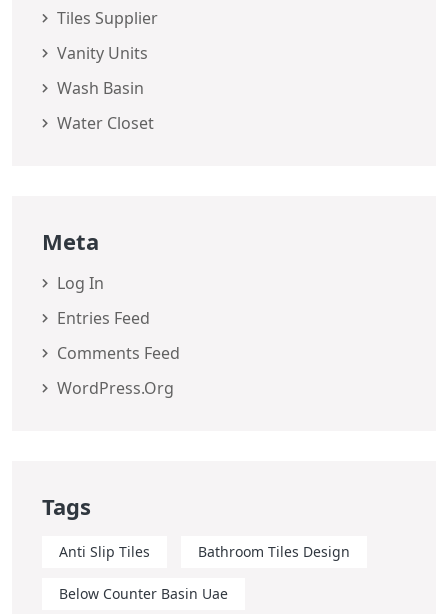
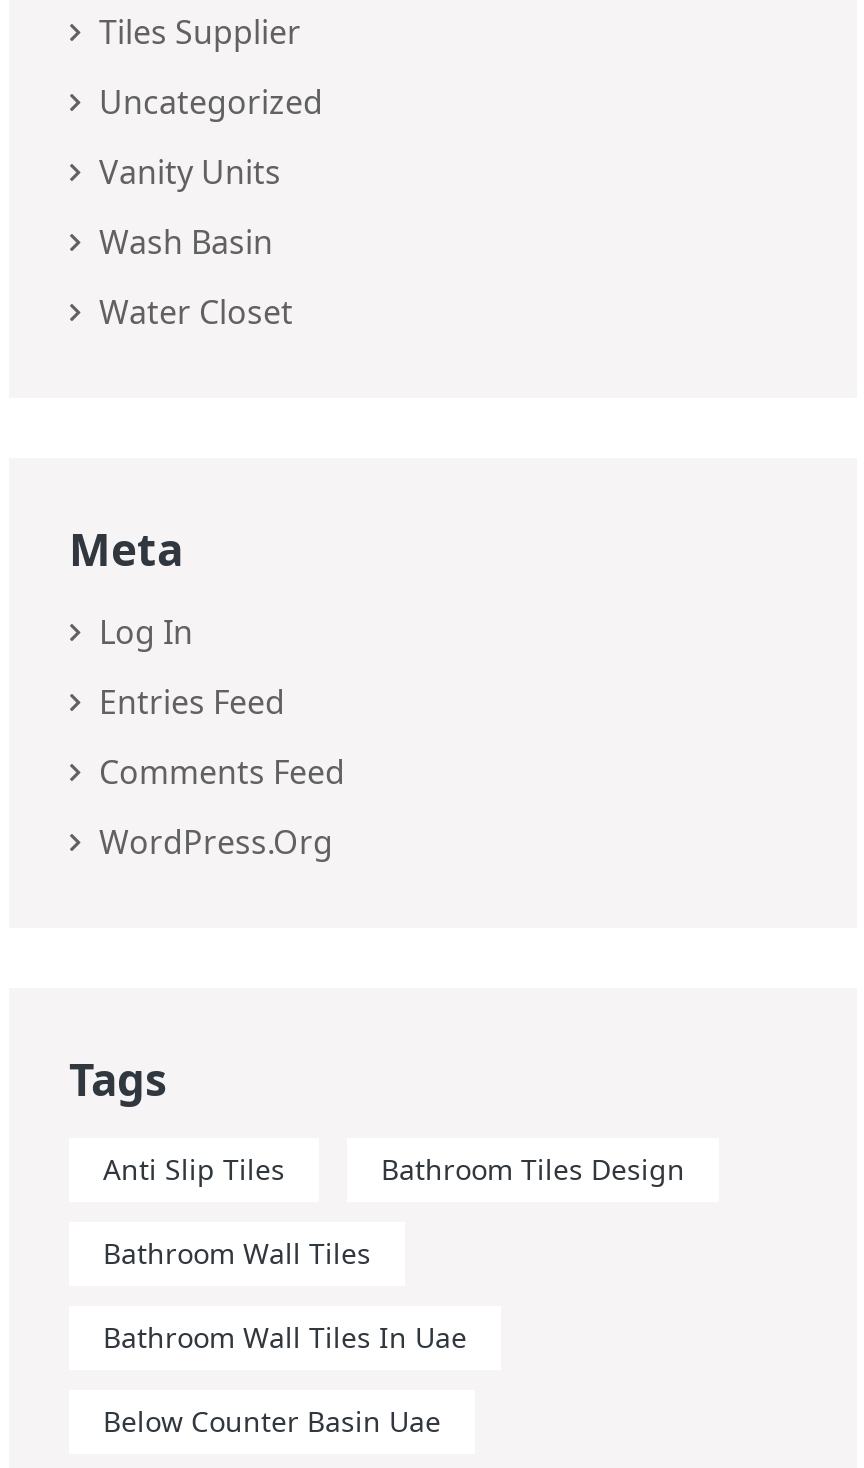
+ Uncategorized

+ Bathroom Wall Tiles
+ Bathroom Wall Tiles In Uae
